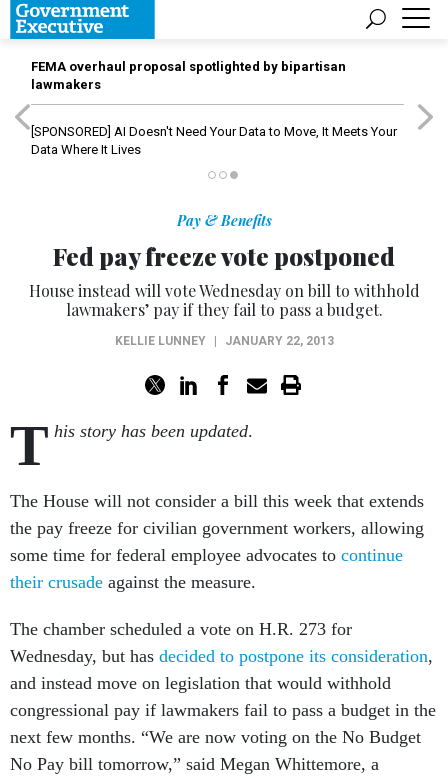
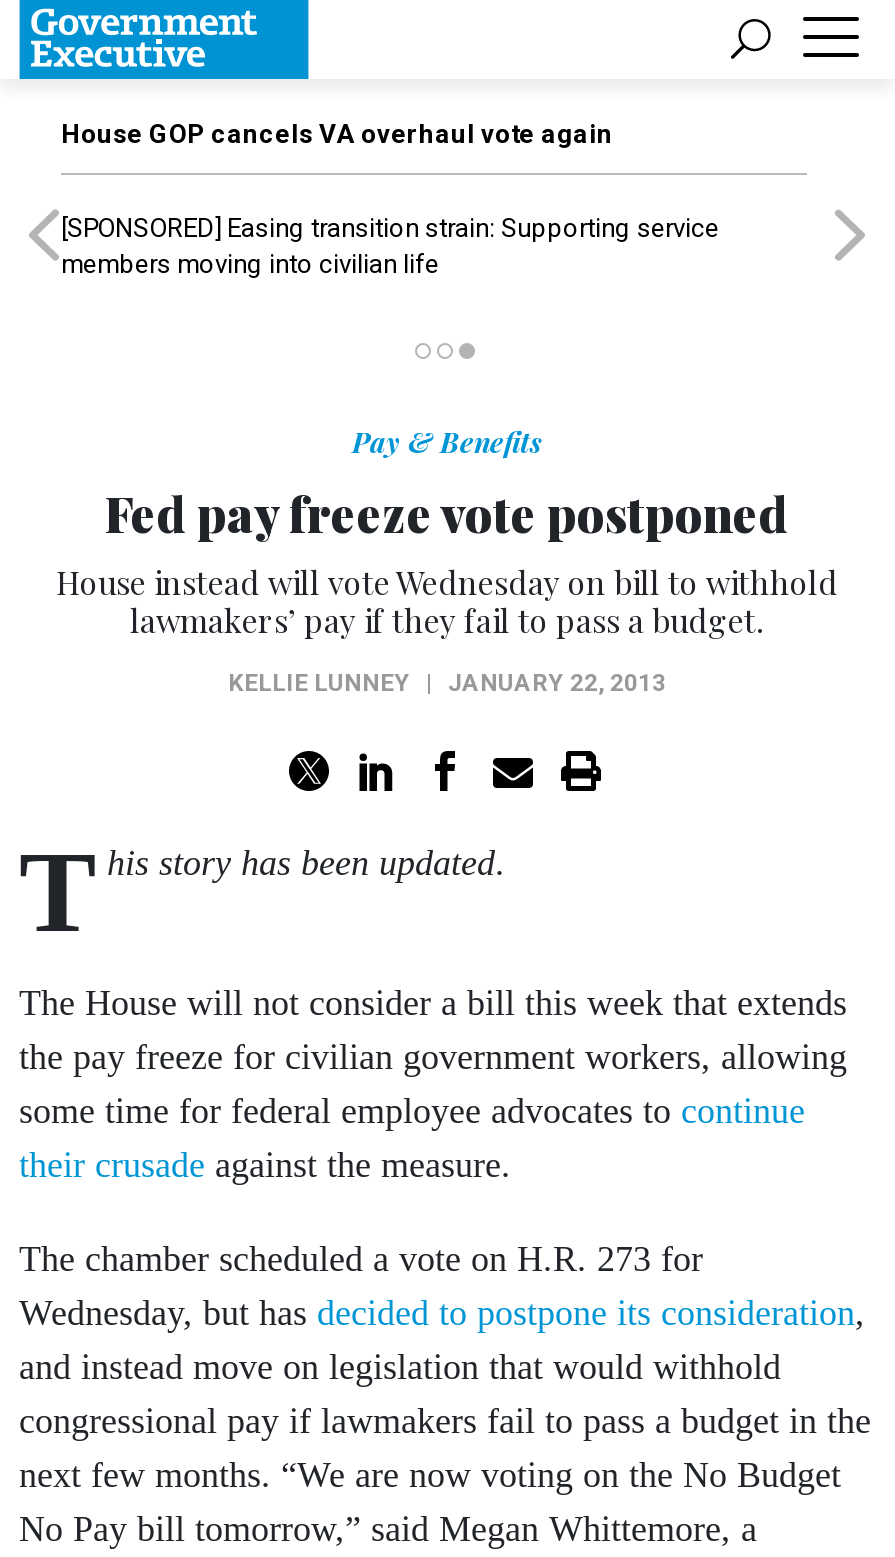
- FEMA overhaul proposal spotlighted by bipartisan
- lawmakers
+ House GOP cancels VA overhaul vote again

- [SPONSORED] AI Doesn't Need Your Data to Move, It Meets Your
- Data Where It Lives
+ [SPONSORED] Easing transition strain: Supporting service
+ members moving into civilian life
